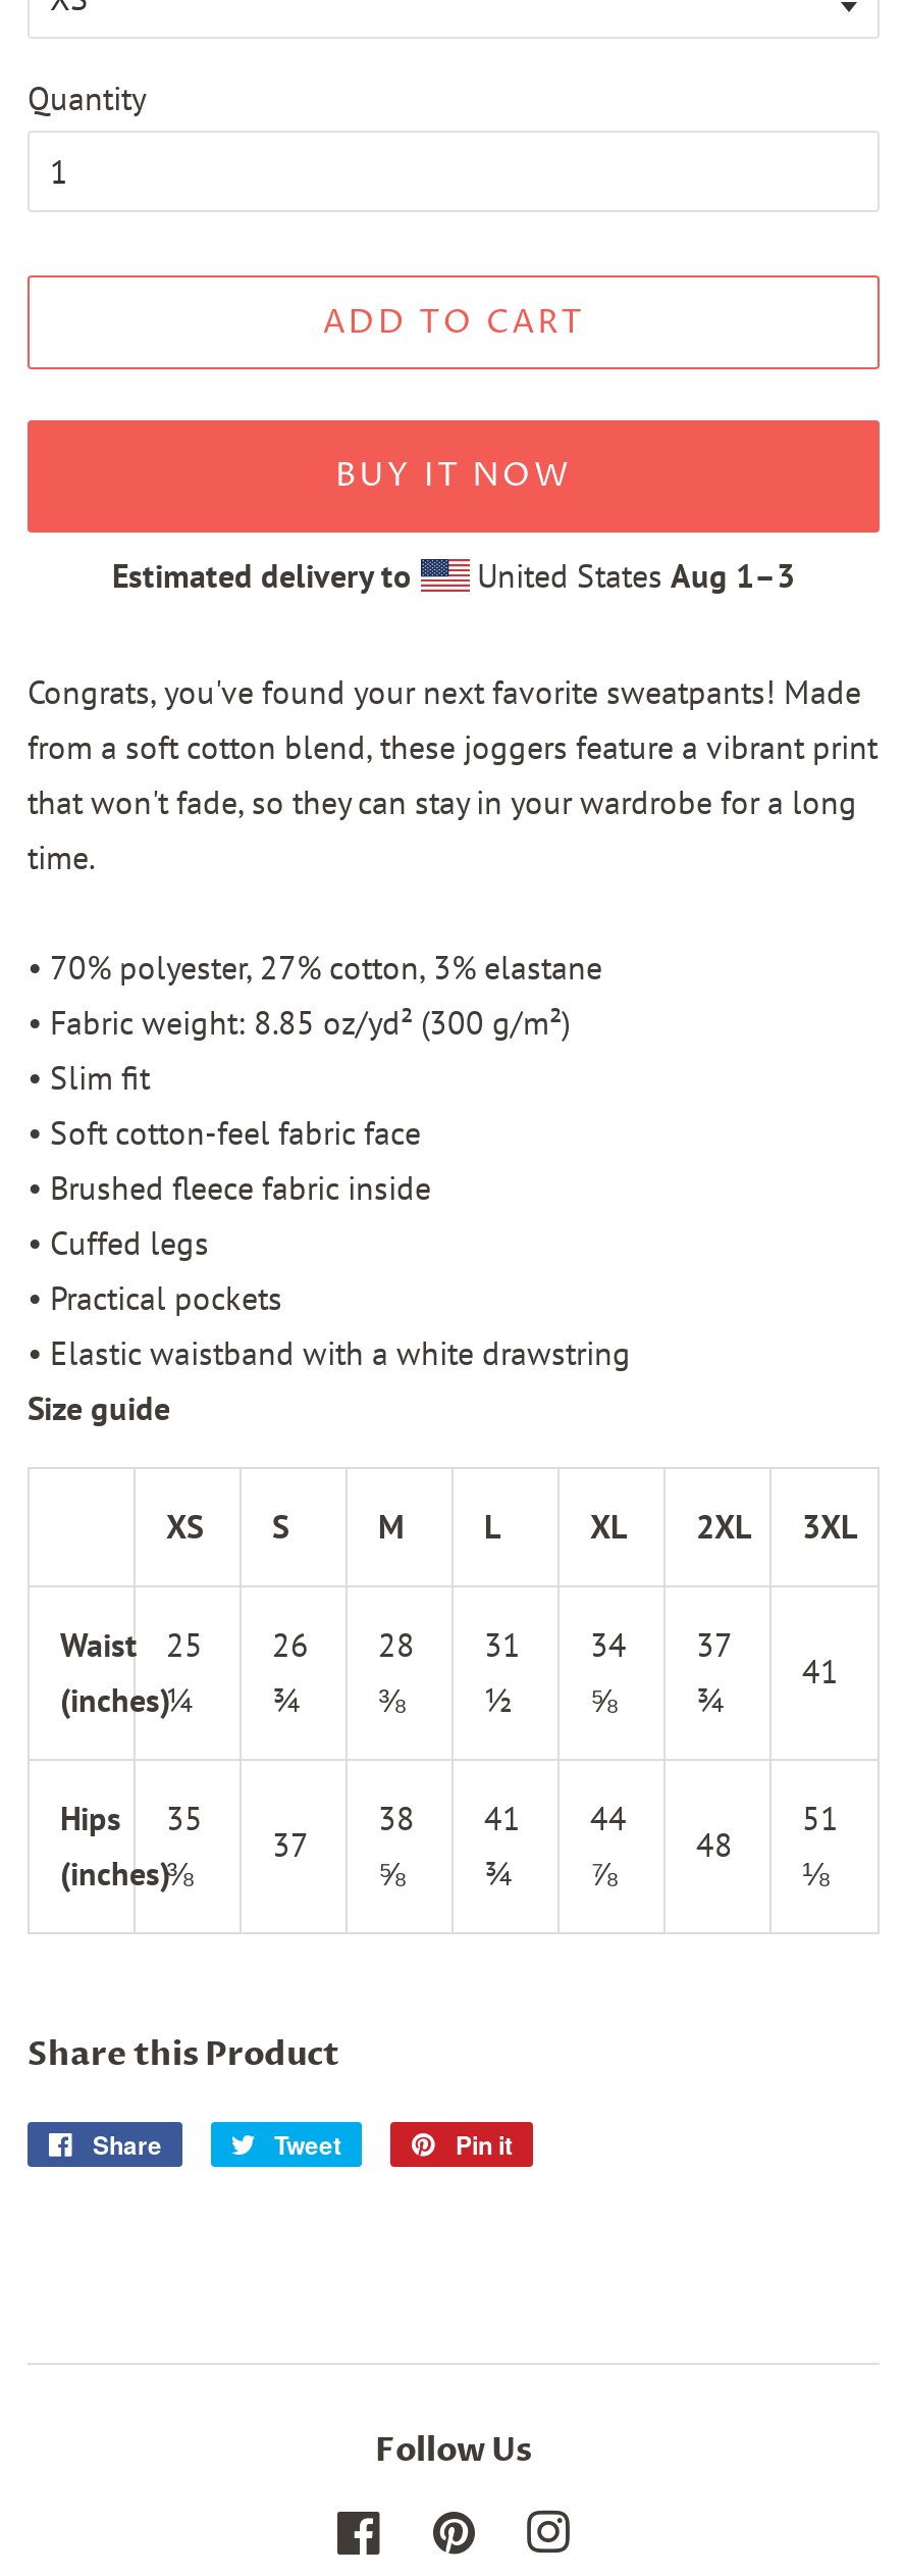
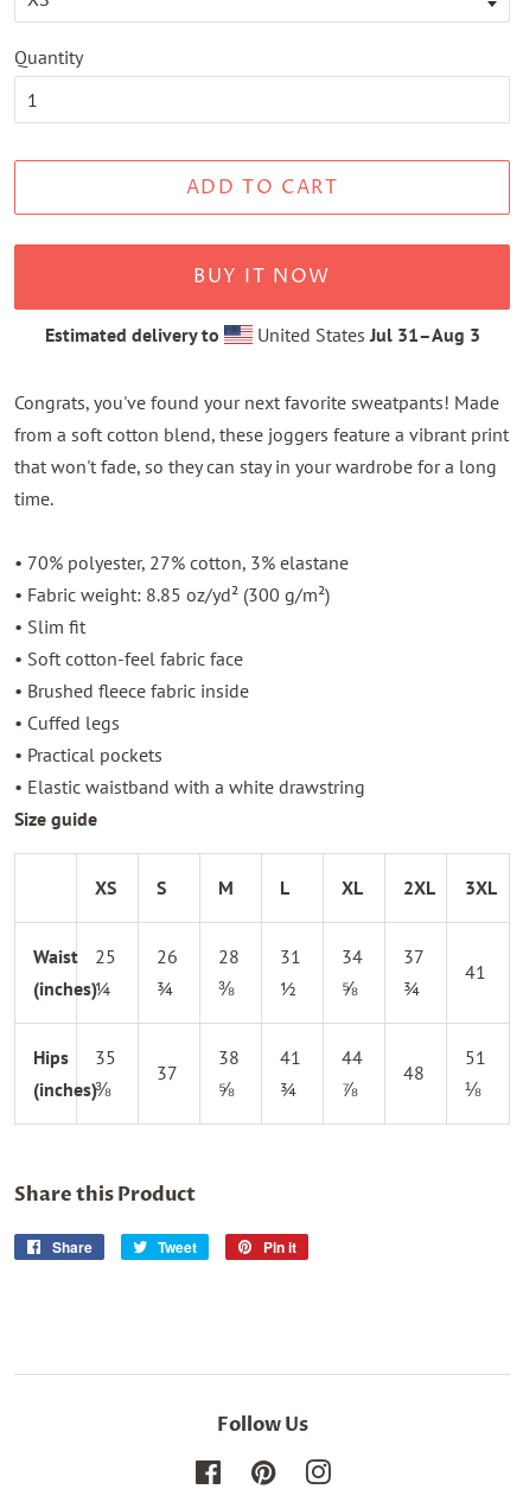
- United States Aug 1–3
+ United States Jul 31–Aug 3
